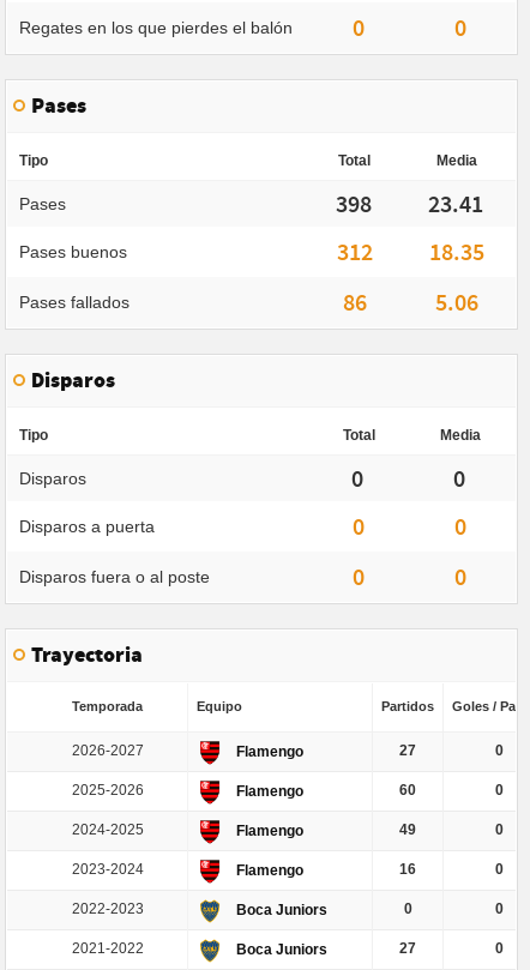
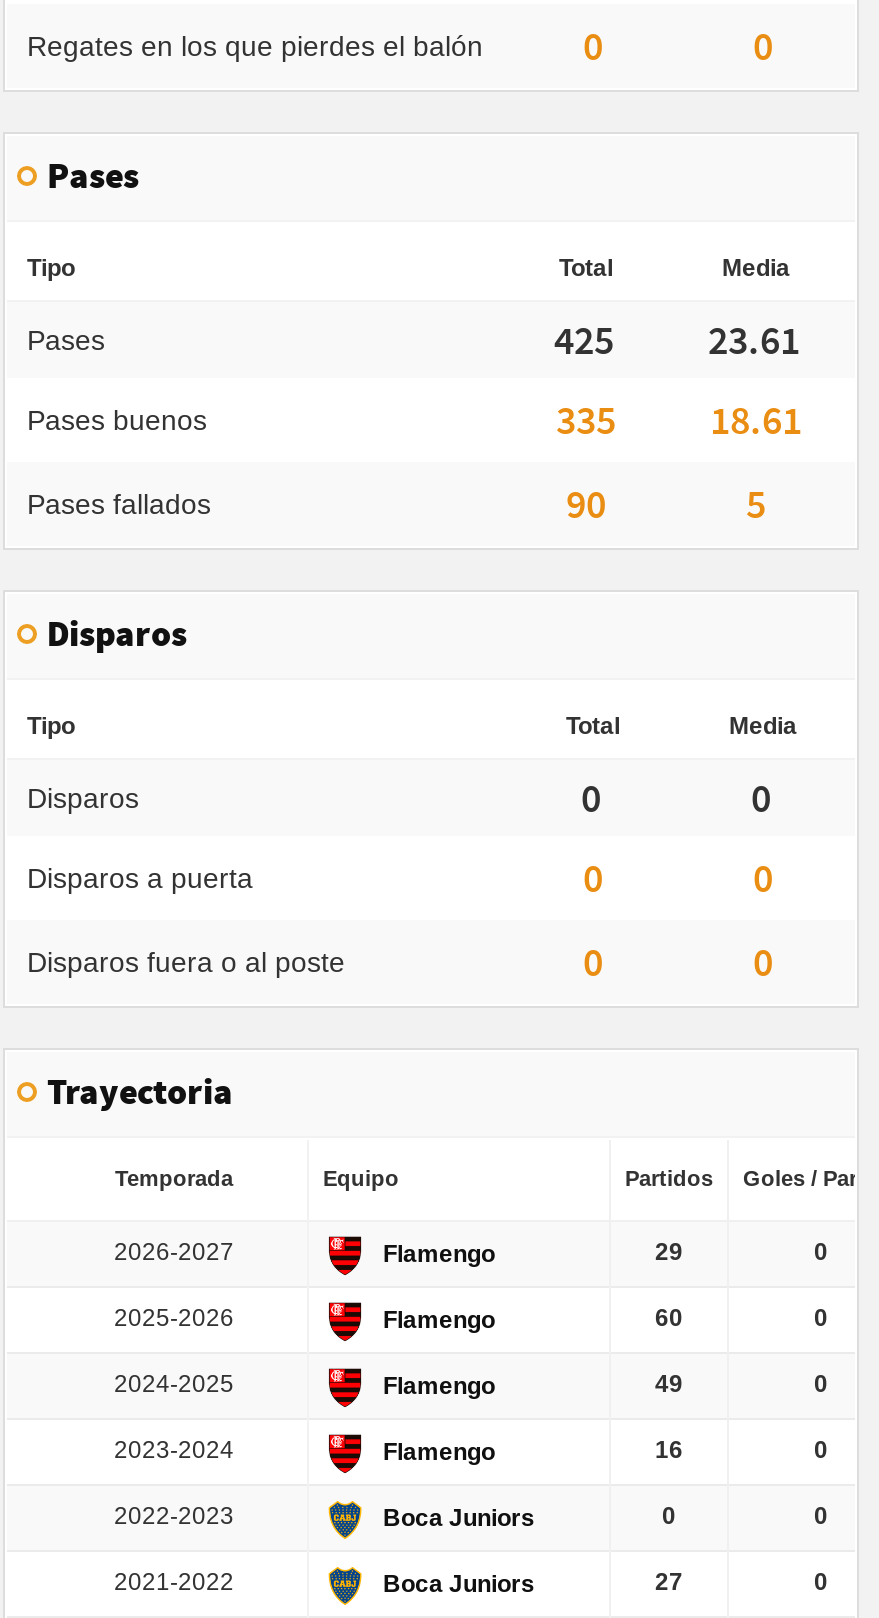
- 398
+ 425

- 23.41
+ 23.61

- 312
+ 335

- 18.35
+ 18.61

- 86
+ 90

- 5.06
+ 5

- 27
+ 29
